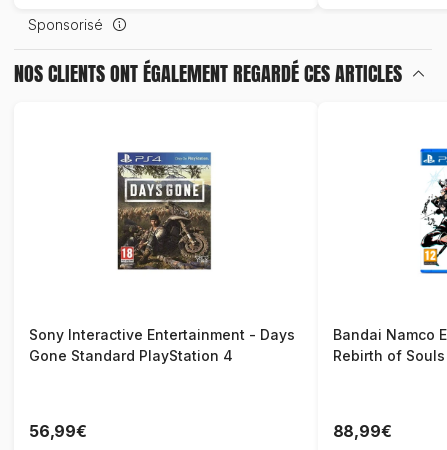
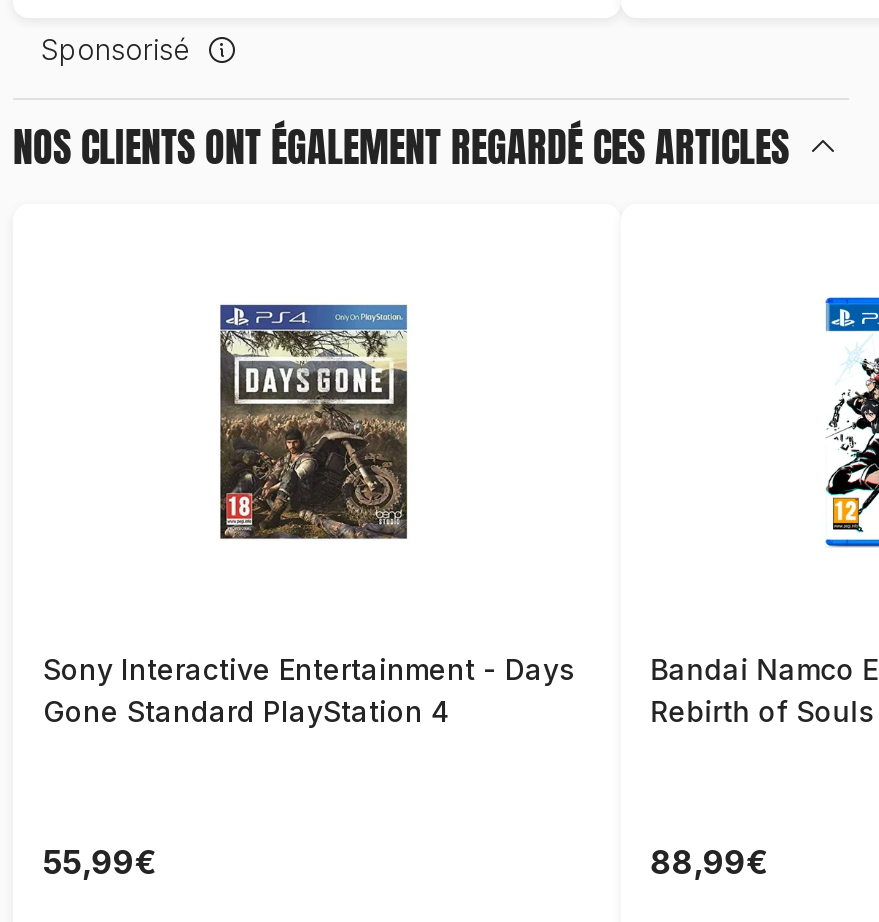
- 56,99€
+ 55,99€
